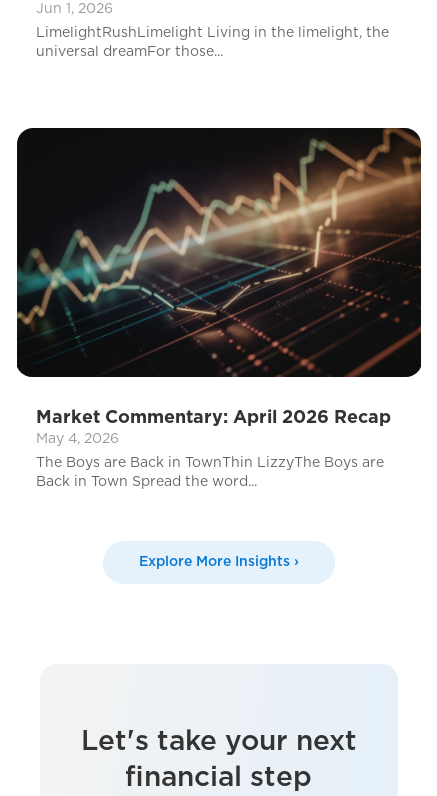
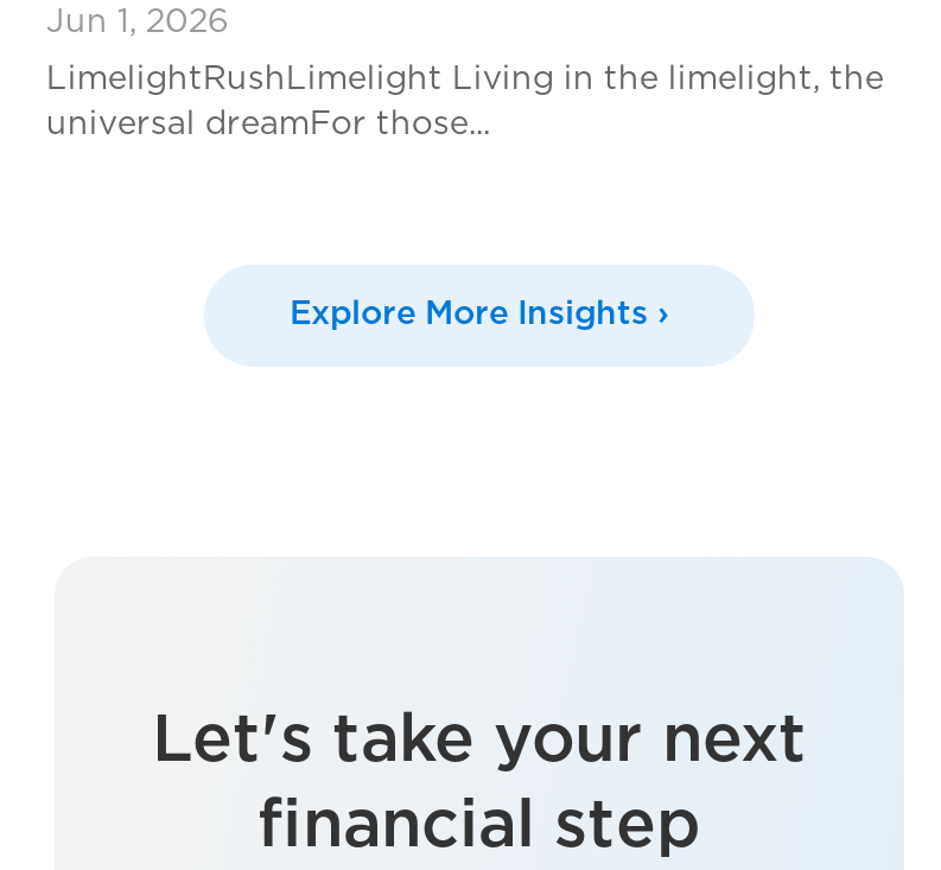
- [image]
- Market Commentary: April 2026 Recap
- May 4, 2026
- The Boys are Back in TownThin LizzyThe Boys are
- Back in Town Spread the word...
